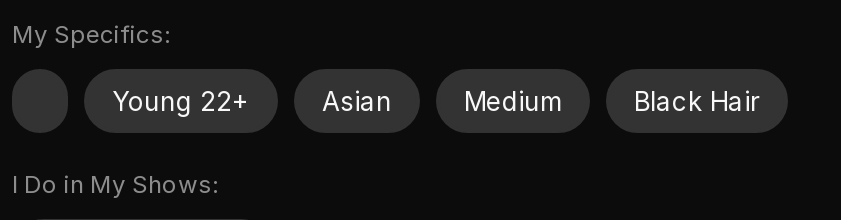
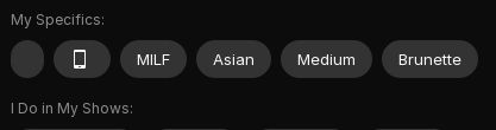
- Young 22+
+ MILF

- Black Hair
+ Brunette
